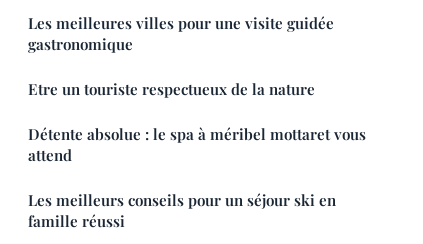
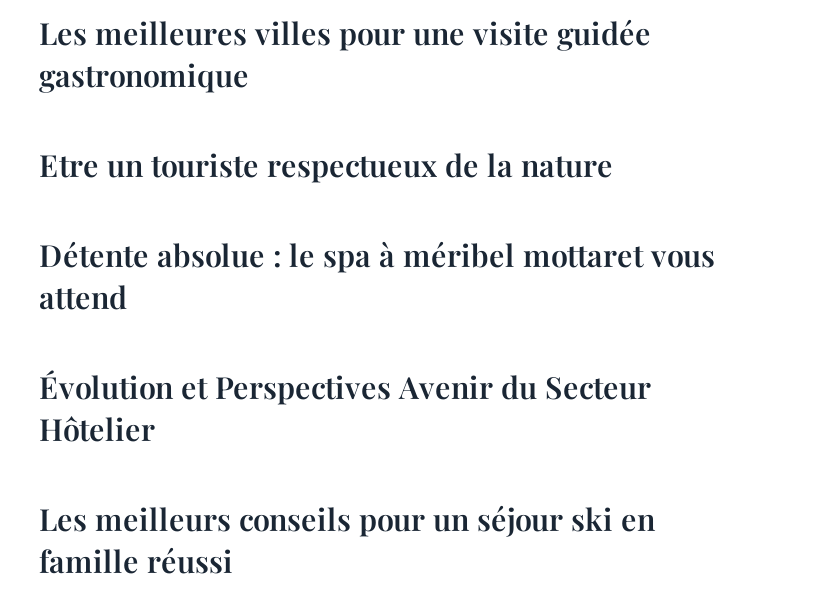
+ Évolution et Perspectives Avenir du Secteur
+ Hôtelier
